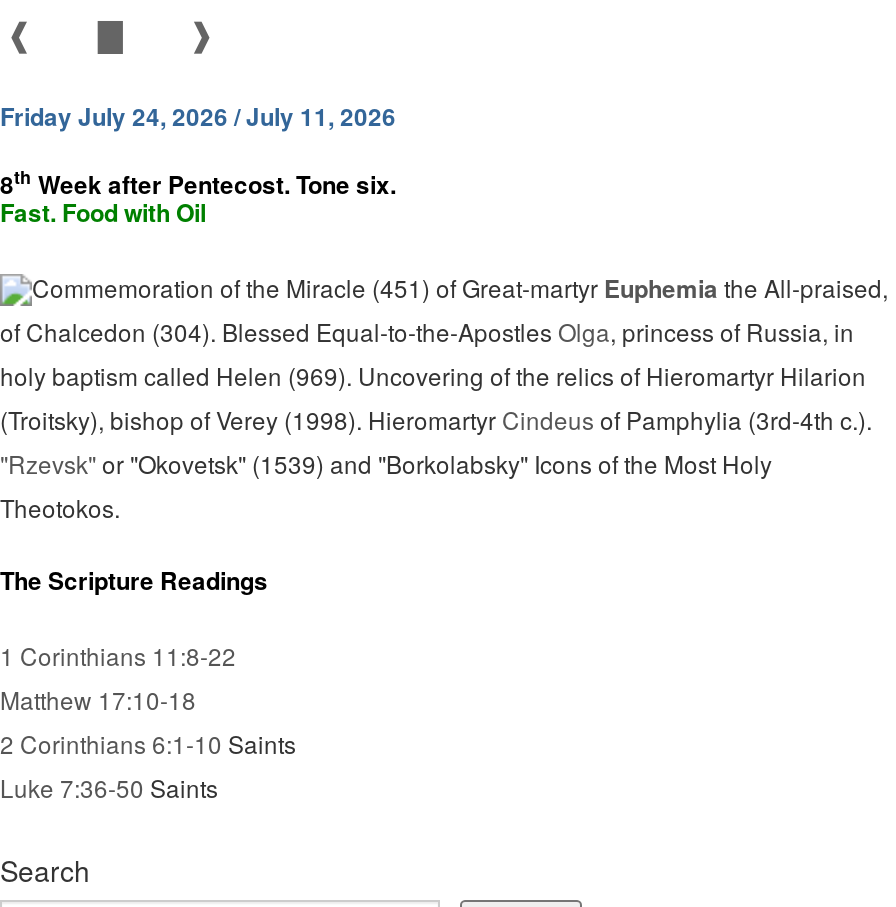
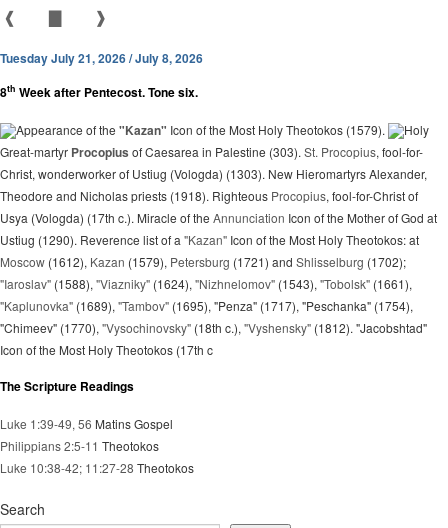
- Friday July 24, 2026 / July 11, 2026
+ Tuesday July 21, 2026 / July 8, 2026

- Fast. Food with Oil
- Commemoration of the Miracle (451) of Great-martyr Euphemia the All-praised,
- of Chalcedon (304). Blessed Equal-to-the-Apostles Olga, princess of Russia, in
- holy baptism called Helen (969). Uncovering of the relics of Hieromartyr Hilarion
- (Troitsky), bishop of Verey (1998). Hieromartyr Cindeus of Pamphylia (3rd-4th c.).
- "Rzevsk" or "Okovetsk" (1539) and "Borkolabsky" Icons of the Most Holy
- Theotokos.
+ Appearance of the "Kazan" Icon of the Most Holy Theotokos (1579).
+ Holy
+ Great-martyr Procopius of Caesarea in Palestine (303). St. Procopius, fool-for-
+ Christ, wonderworker of Ustiug (Vologda) (1303). New Hieromartyrs Alexander,
+ Theodore and Nicholas priests (1918). Righteous Procopius, fool-for-Christ of
+ Usya (Vologda) (17th c.). Miracle of the Annunciation Icon of the Mother of God at
+ Ustiug (1290). Reverence list of a "Kazan" Icon of the Most Holy Theotokos: at
+ Moscow (1612), Kazan (1579), Petersburg (1721) and Shlisselburg (1702);
+ "Iaroslav" (1588), "Viazniky" (1624), "Nizhnelomov" (1543), "Tobolsk" (1661),
+ "Kaplunovka" (1689), "Tambov" (1695), "Penza" (1717), "Peschanka" (1754),
+ "Chimeev" (1770), "Vysochinovsky" (18th c.), "Vyshensky" (1812). "Jacobshtad"
+ Icon of the Most Holy Theotokos (17th c

moved down: The Scripture Readings

- 1 Corinthians 11:8-22
- Matthew 17:10-18
- 2 Corinthians 6:1-10 Saints
- Luke 7:36-50 Saints
+ Luke 1:39-49, 56 Matins Gospel
+ Philippians 2:5-11 Theotokos
+ Luke 10:38-42; 11:27-28 Theotokos
